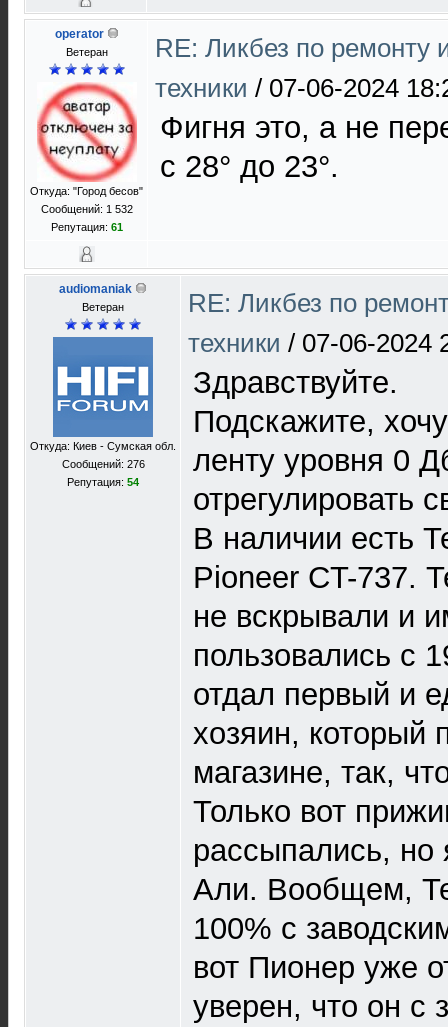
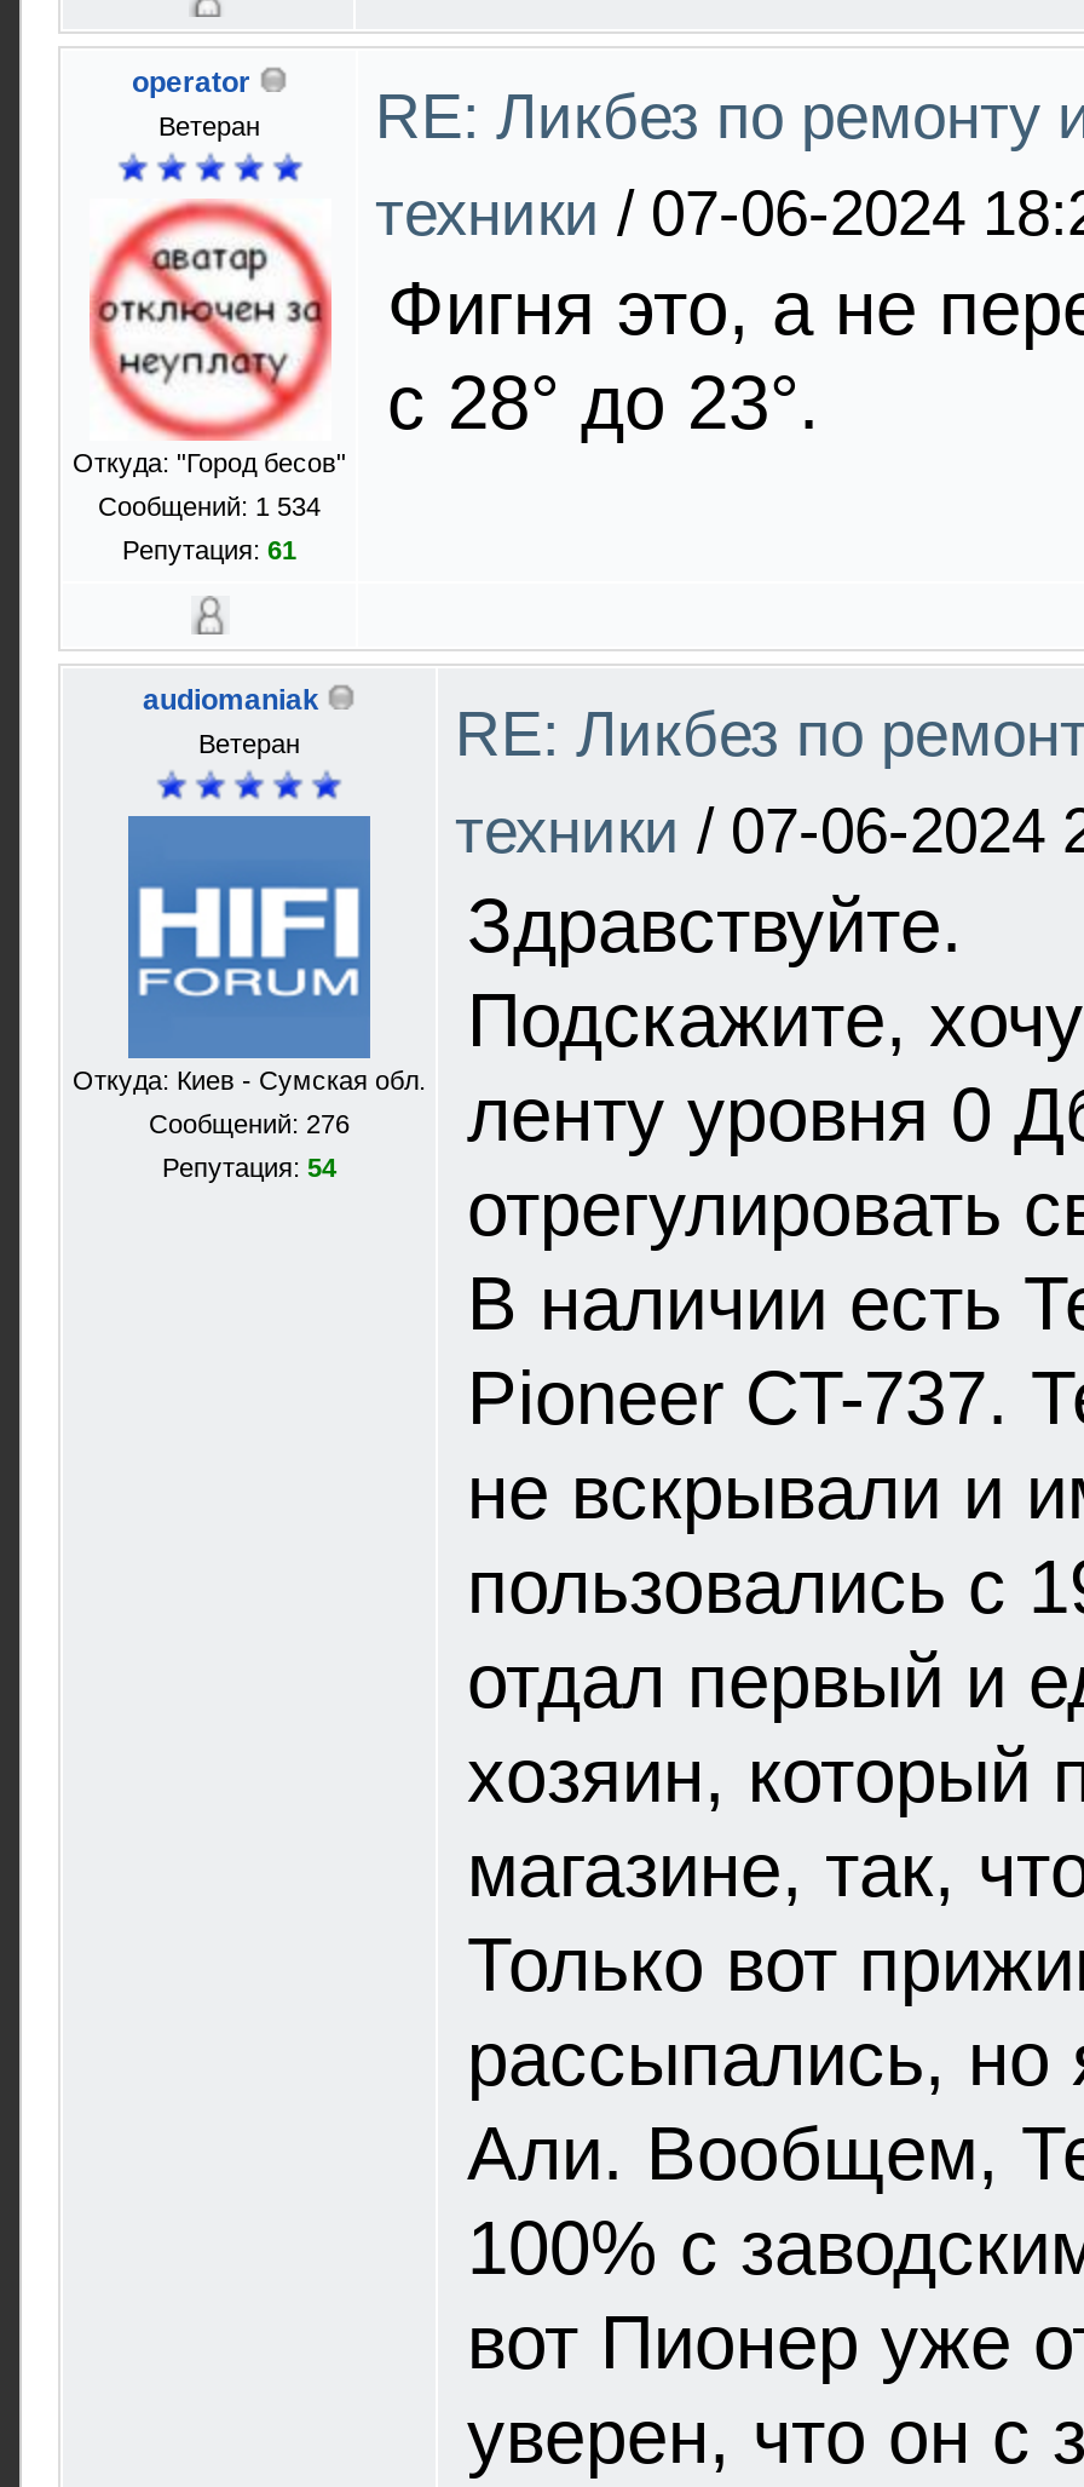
- Сообщений: 1 532
+ Сообщений: 1 534
